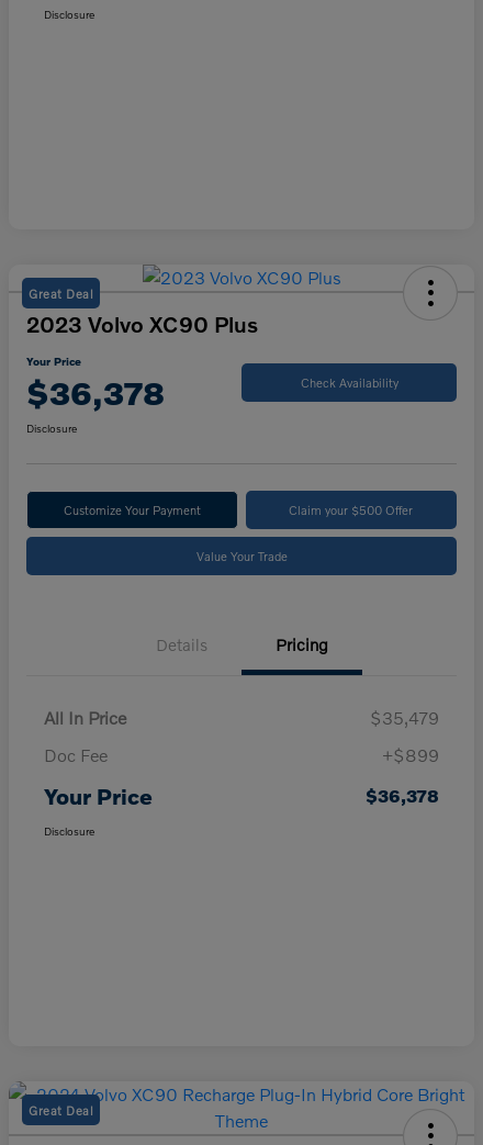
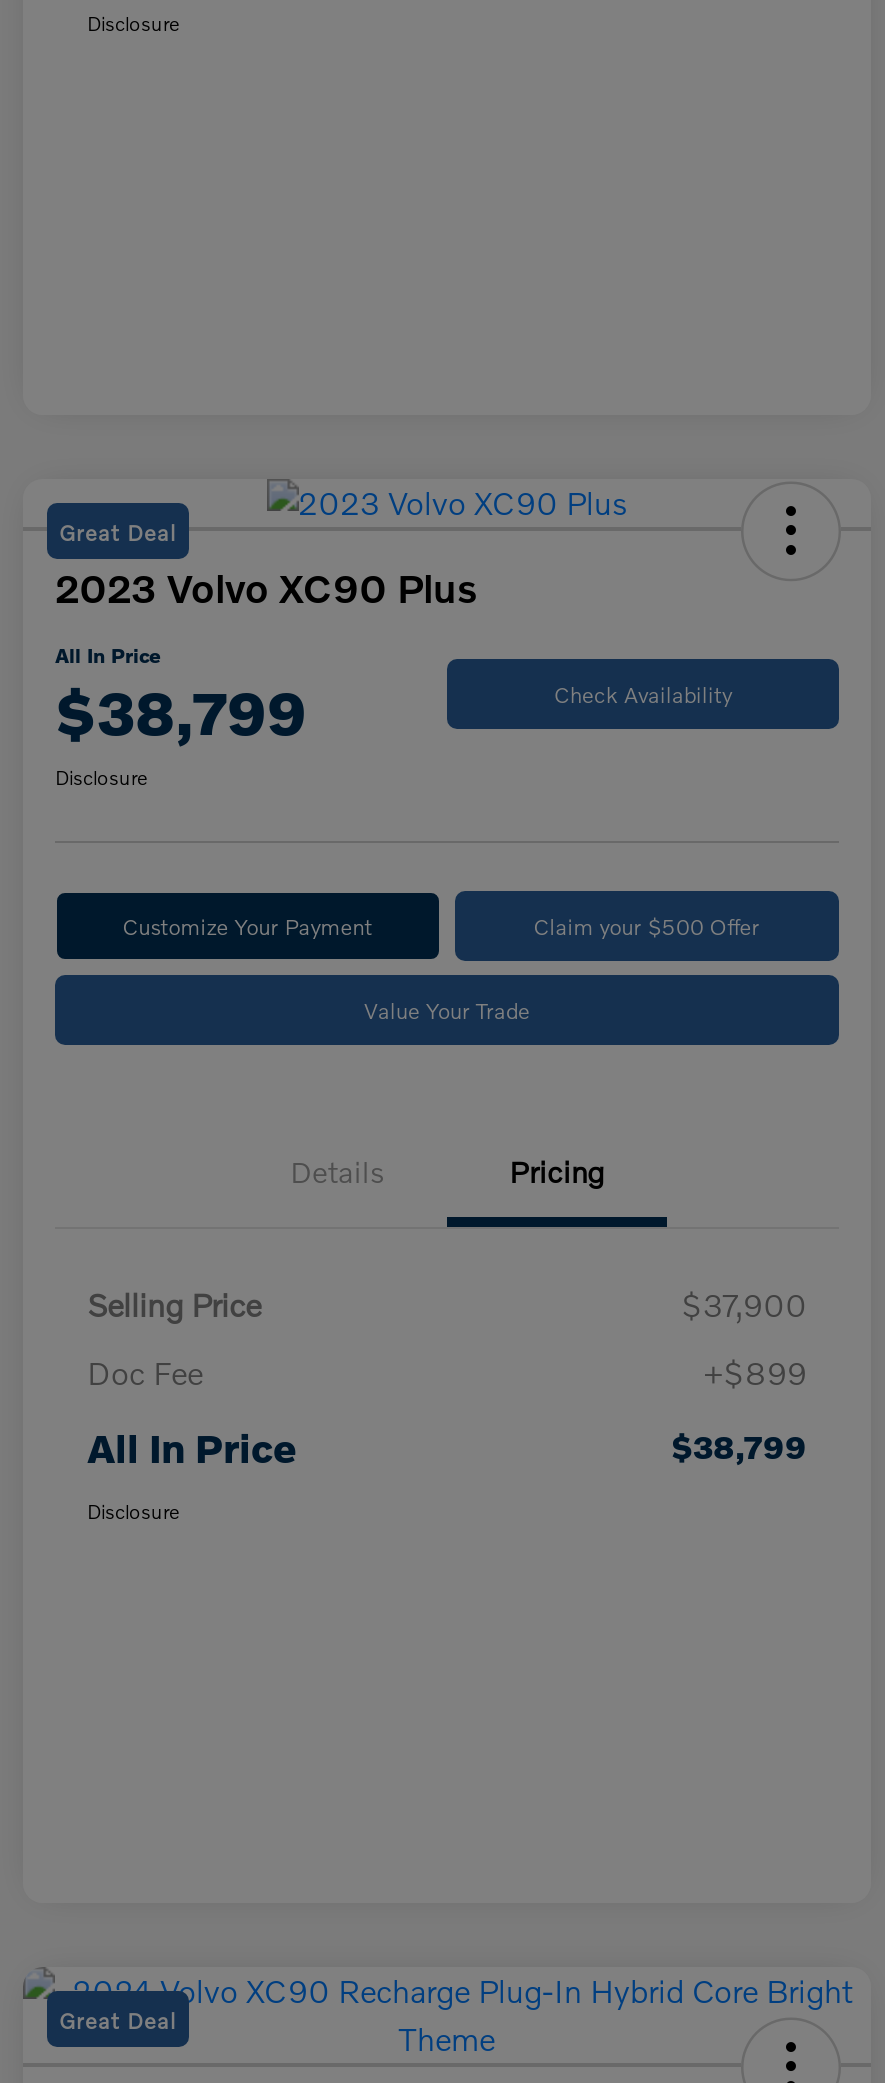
- Your Price
- $36,378
+ All In Price
+ $38,799

- All In Price
- $35,479
+ Selling Price
+ $37,900

- Your Price
- $36,378
+ All In Price
+ $38,799
